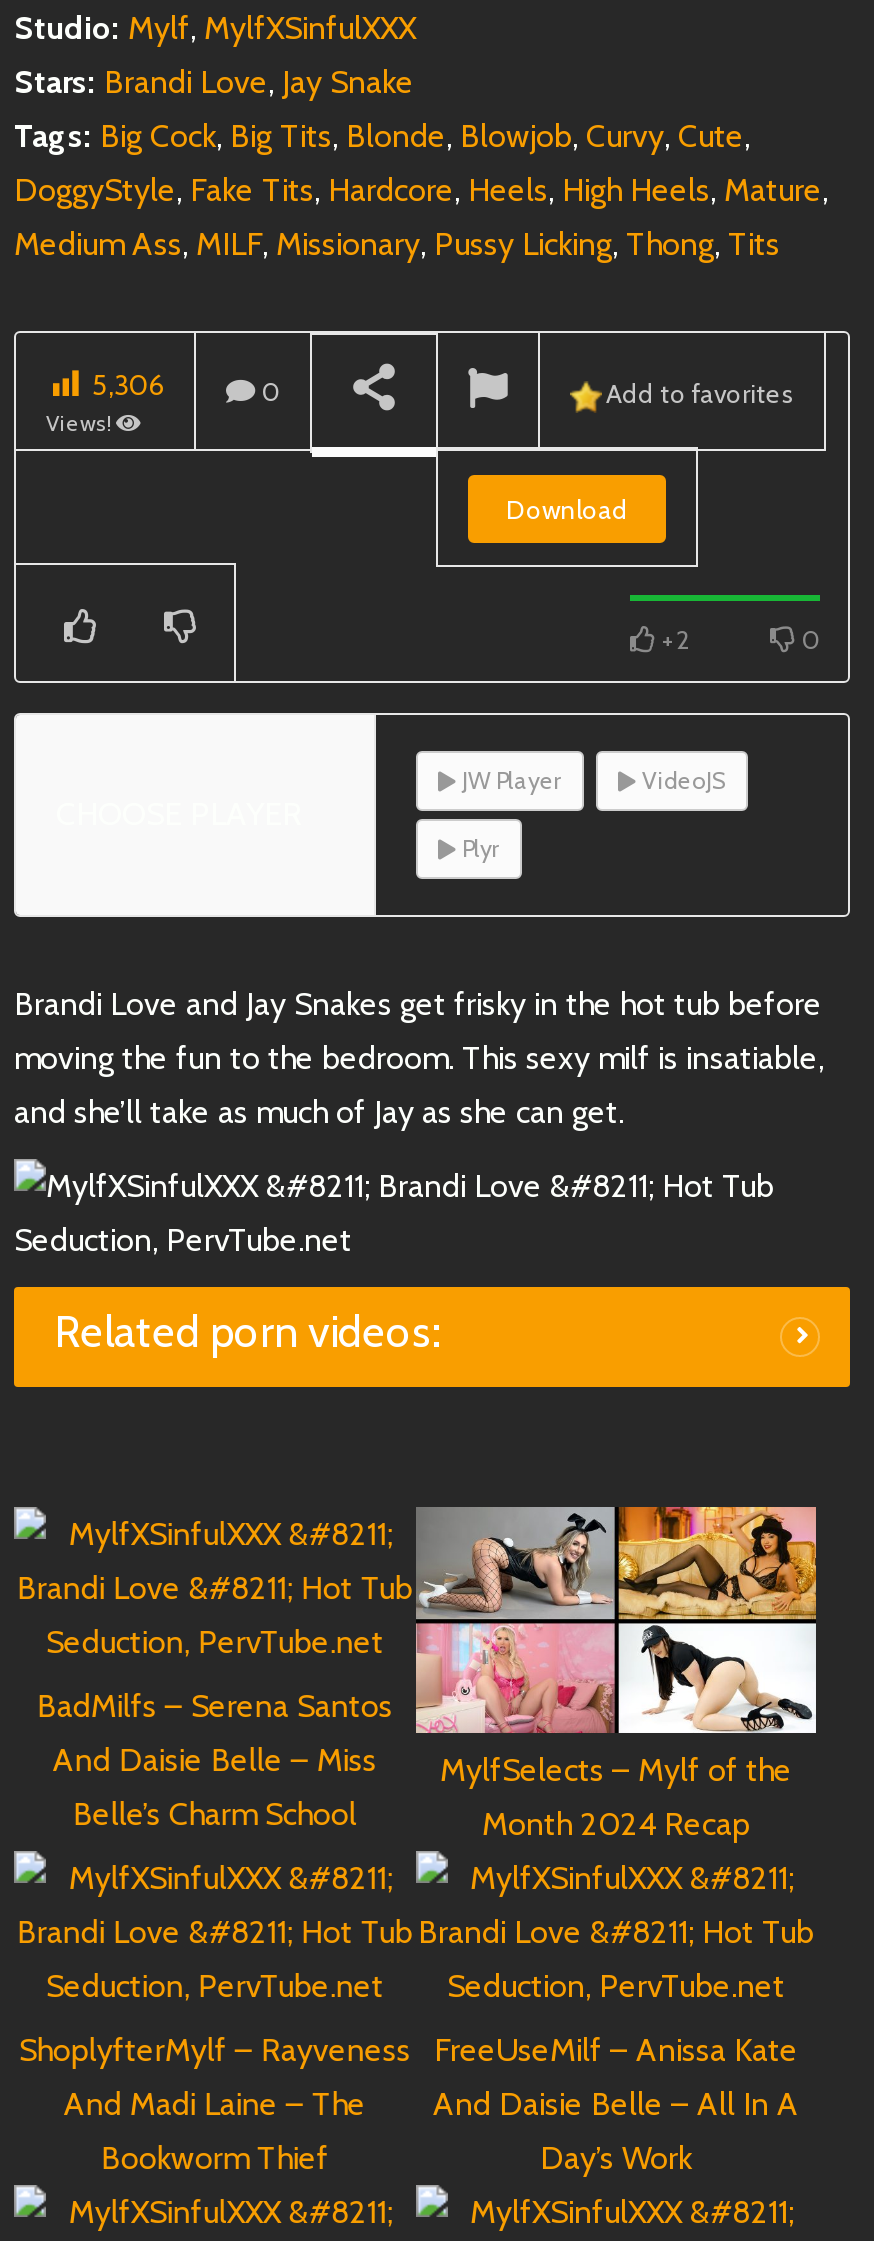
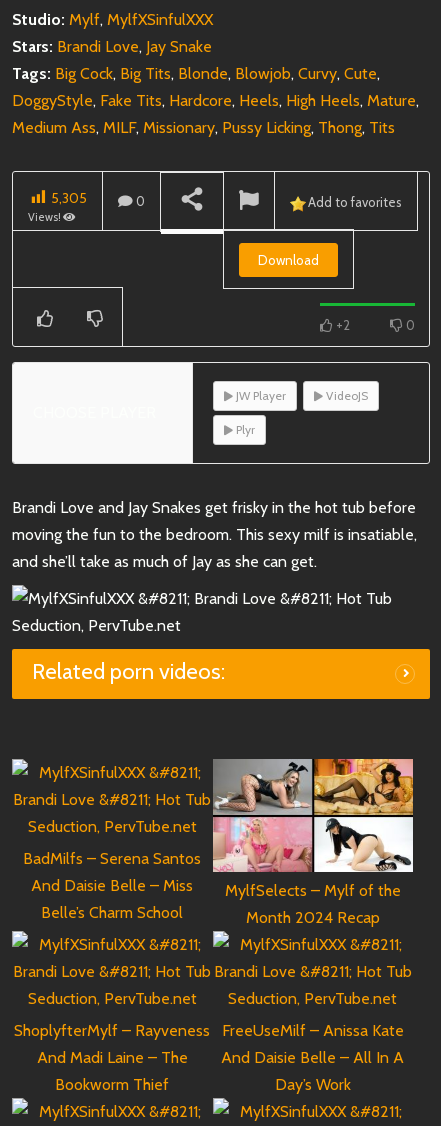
- 5,306
+ 5,305
